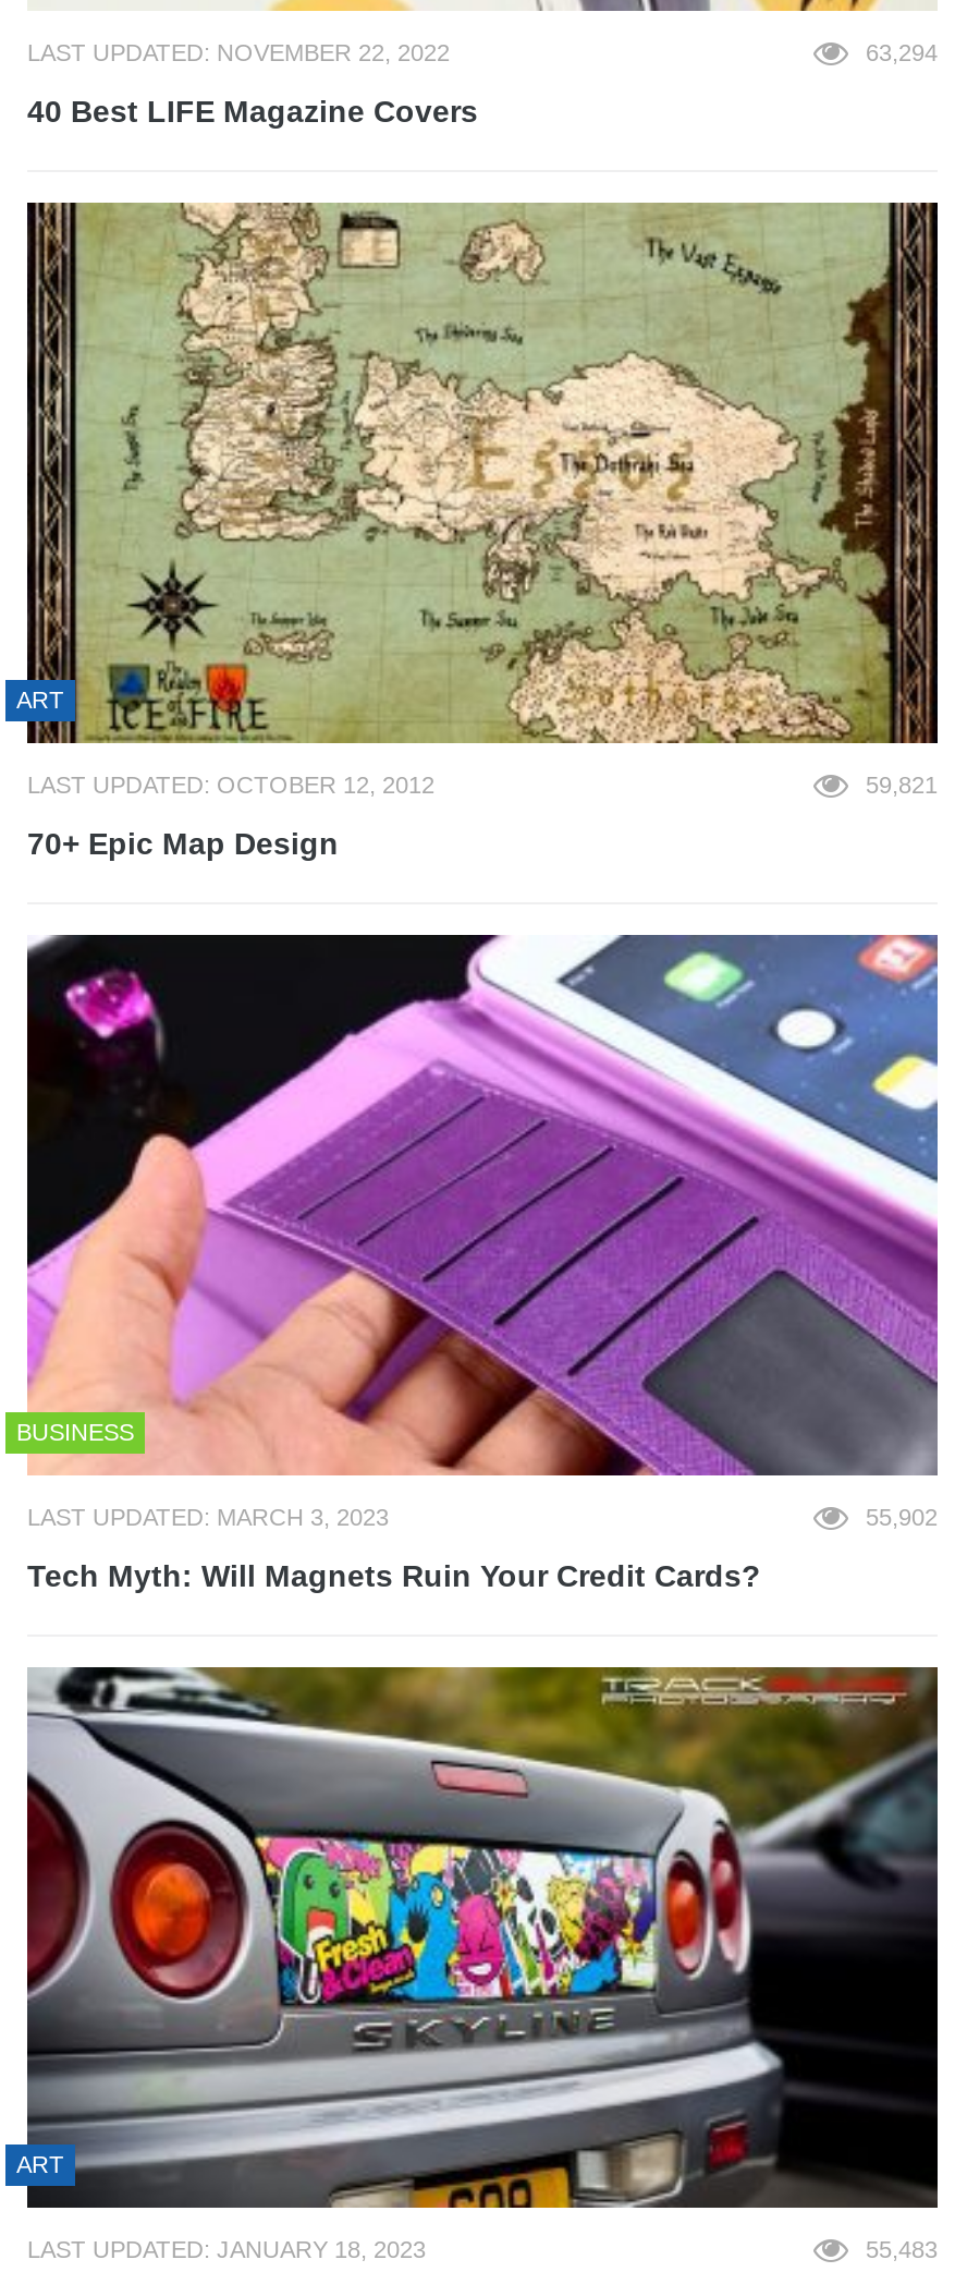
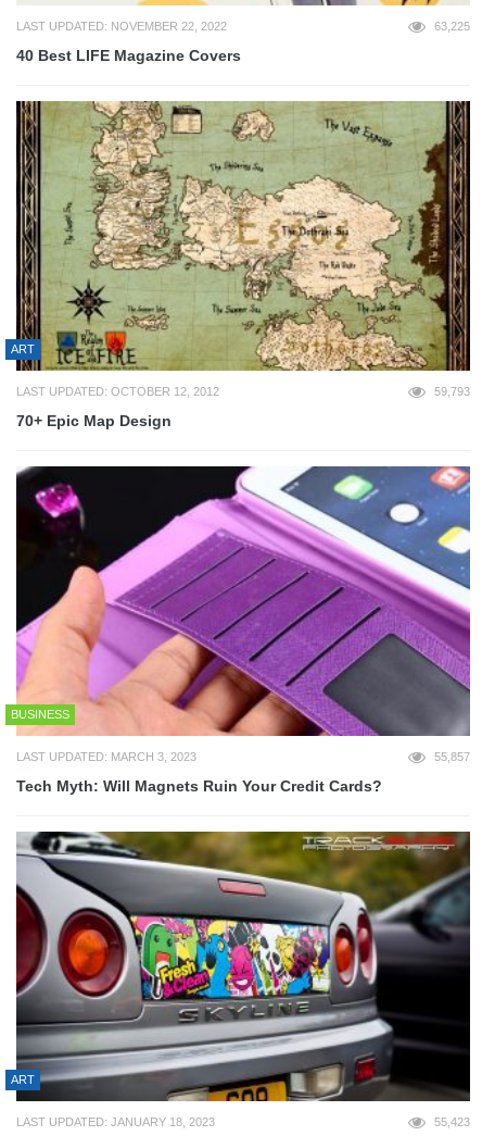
- 63,294
+ 63,225

- 59,821
+ 59,793

- 55,902
+ 55,857

- 55,483
+ 55,423
